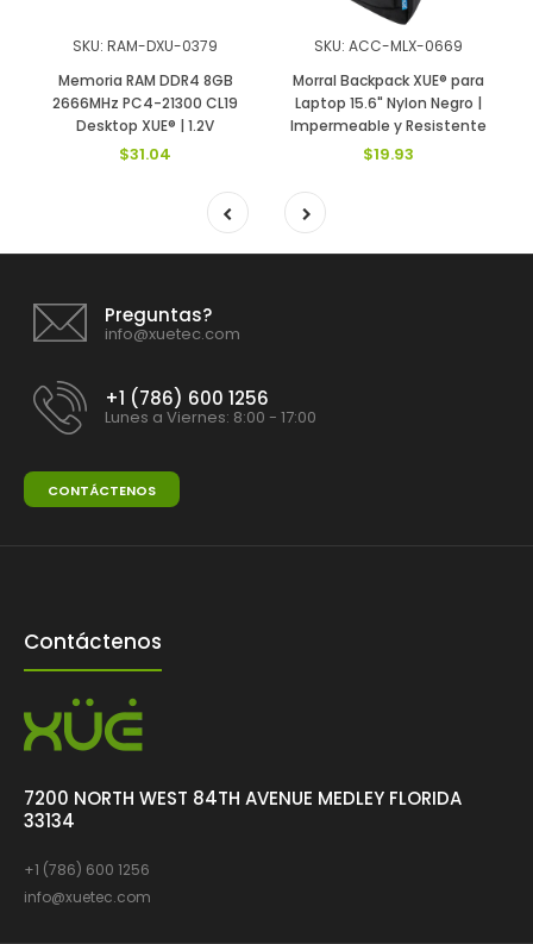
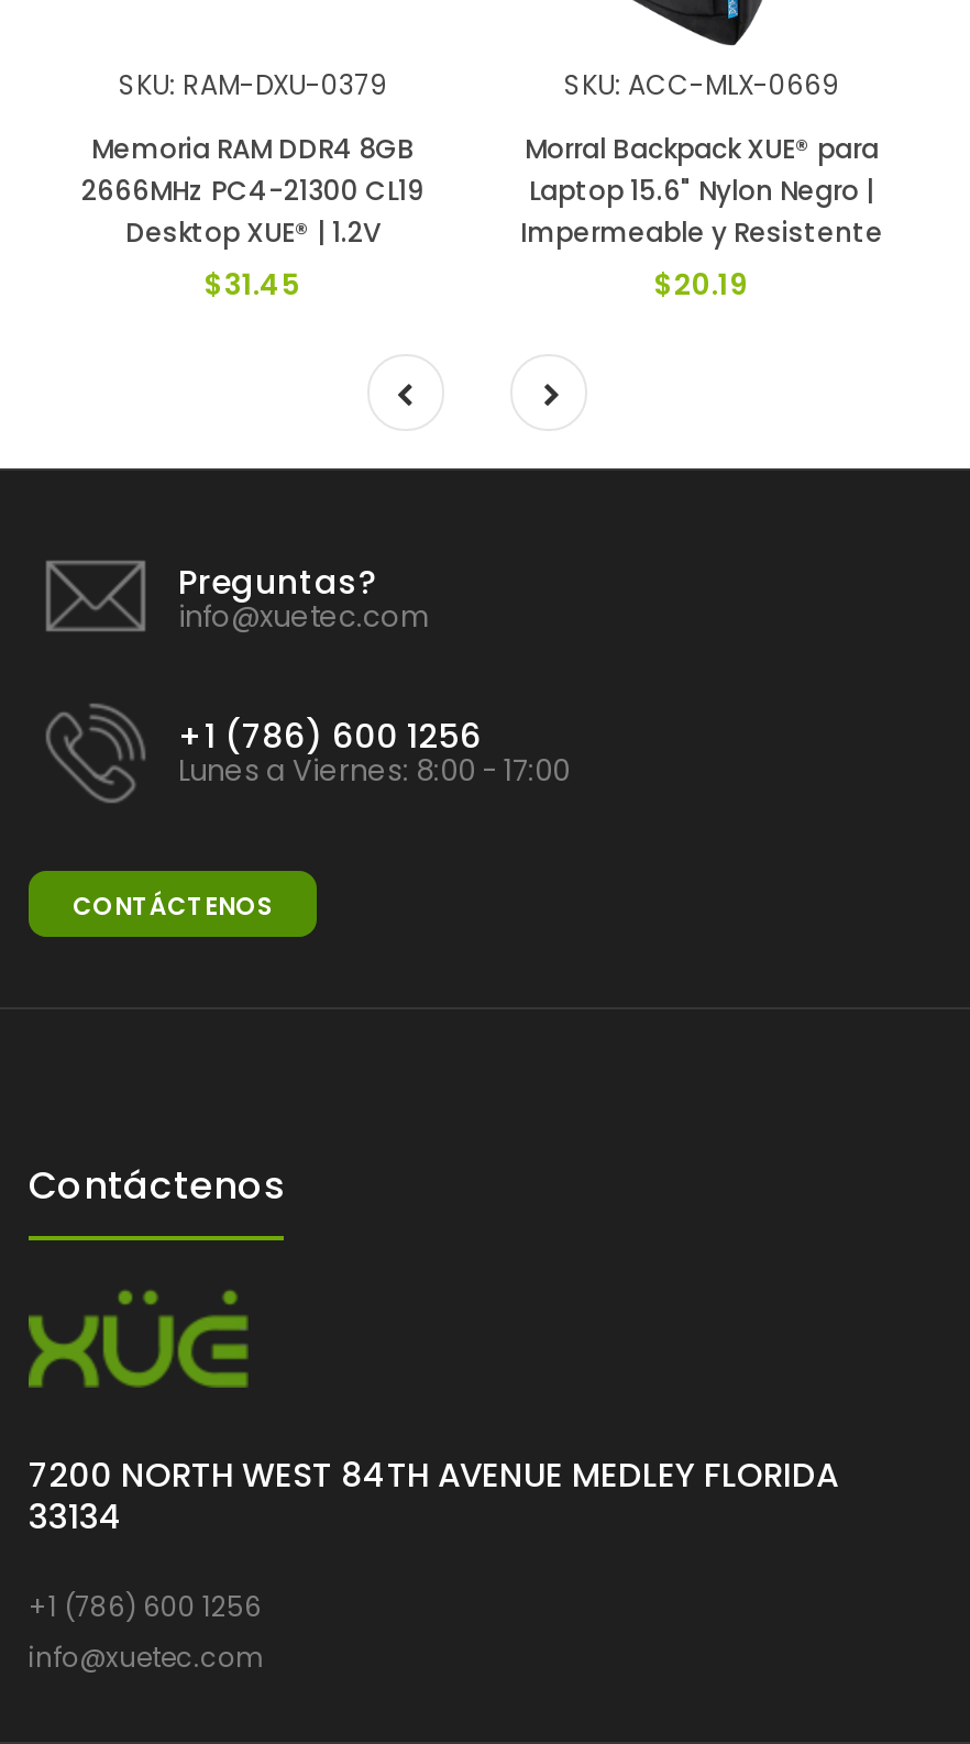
- $31.04
+ $31.45

- $19.93
+ $20.19
